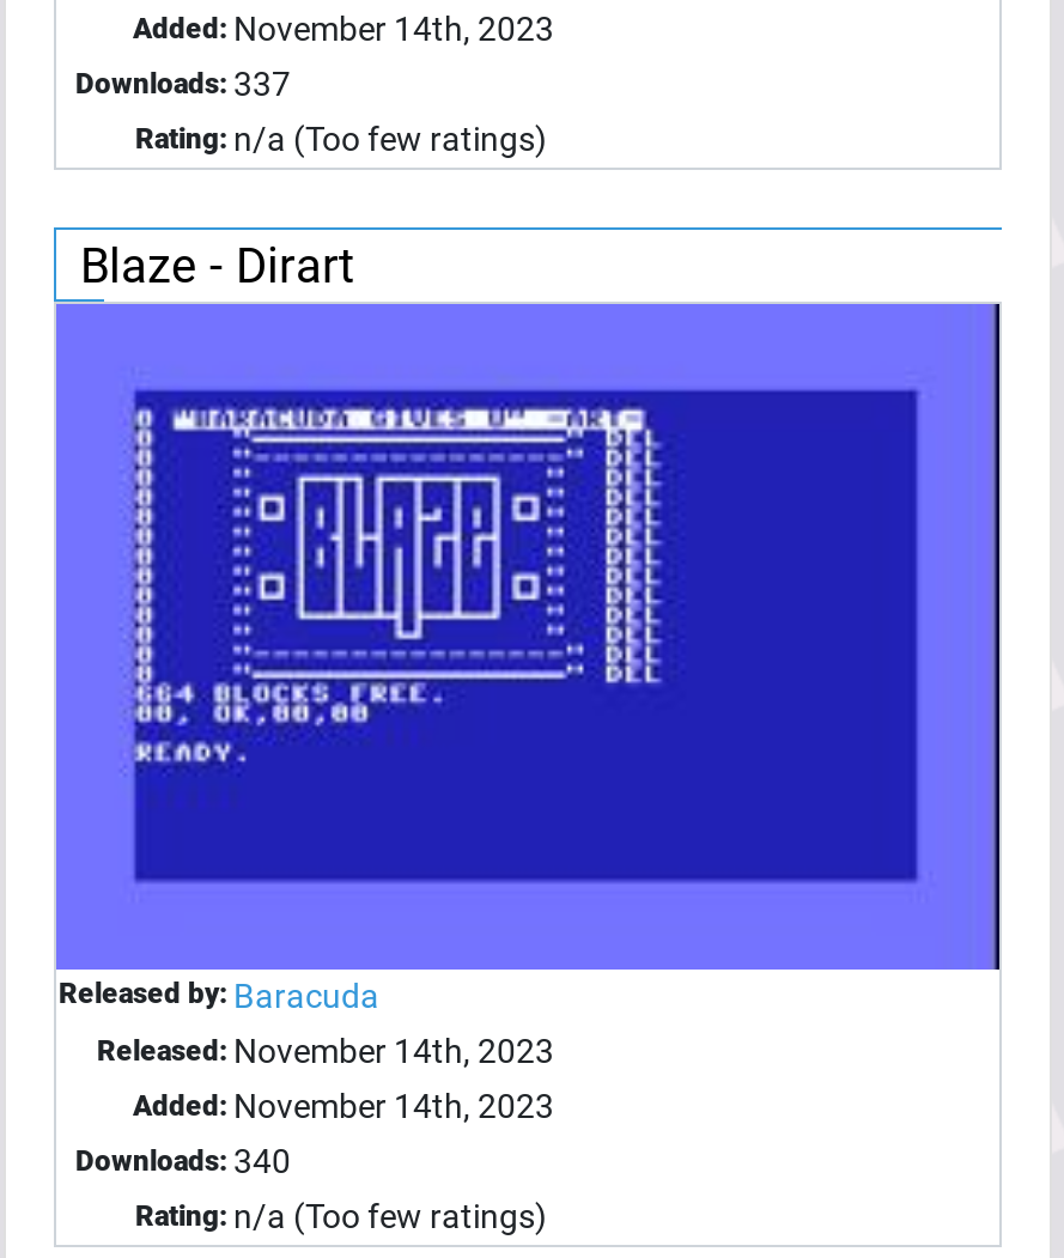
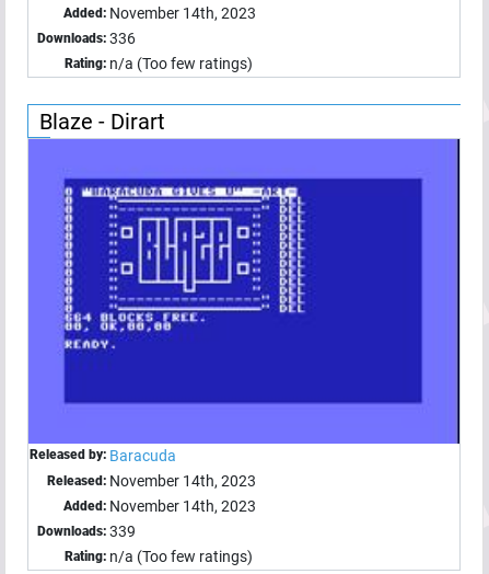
- Downloads: 337
+ Downloads: 336

- Downloads: 340
+ Downloads: 339
